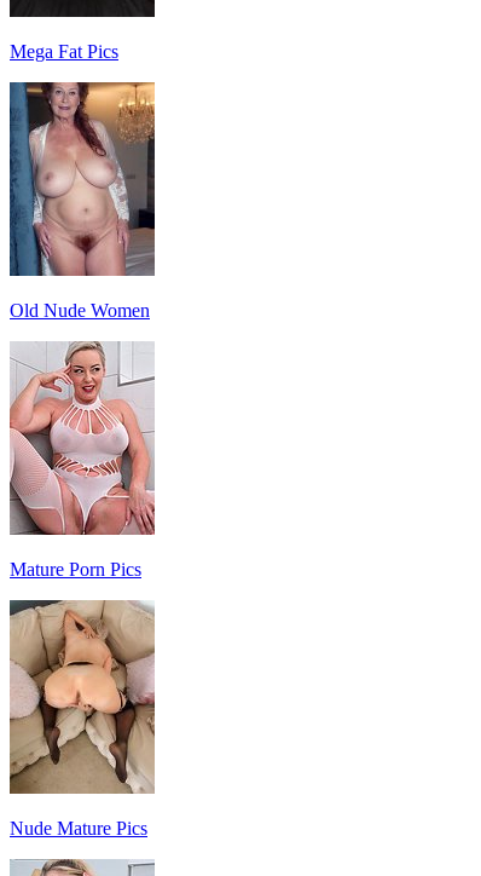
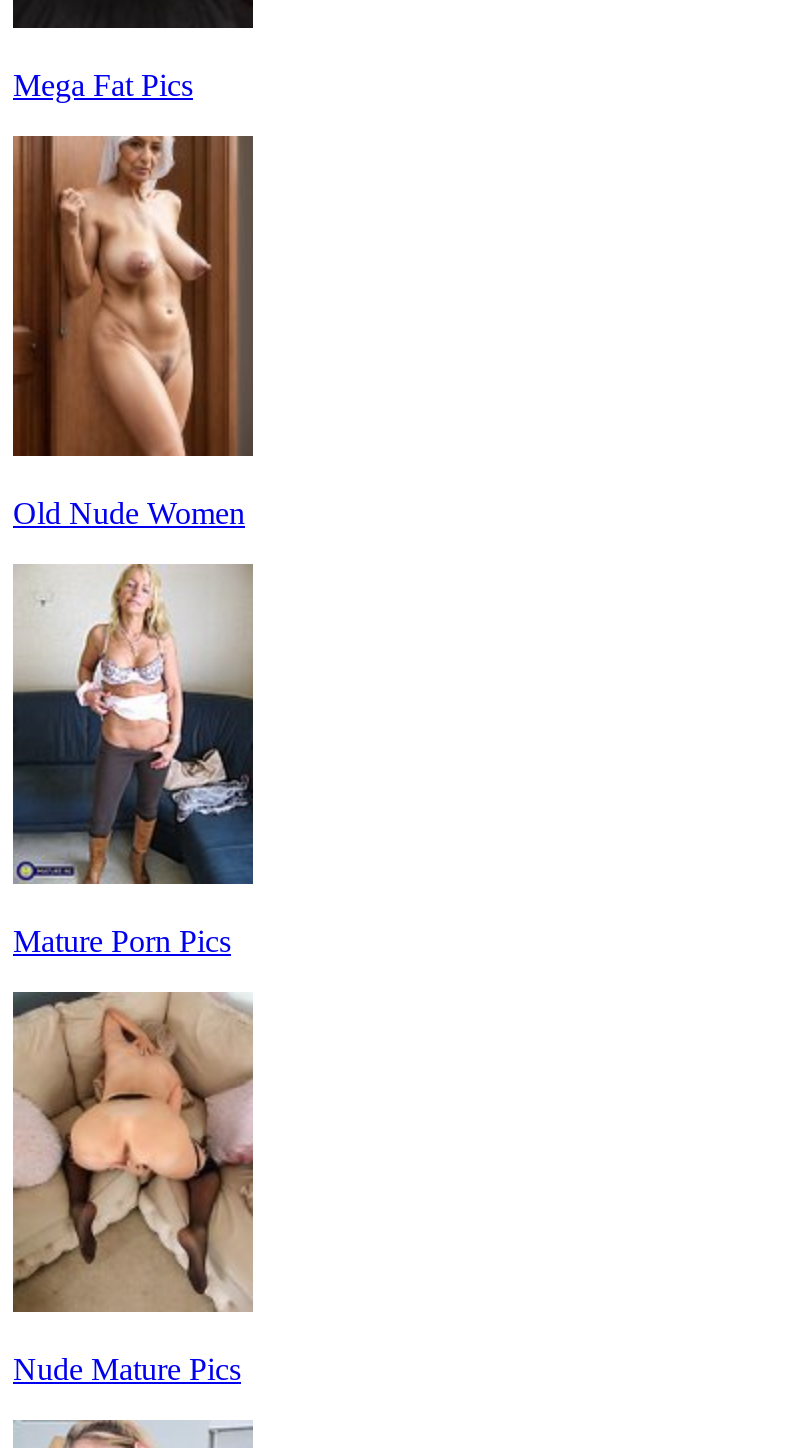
- [image]
+ [image]

- [image]
+ [image]
